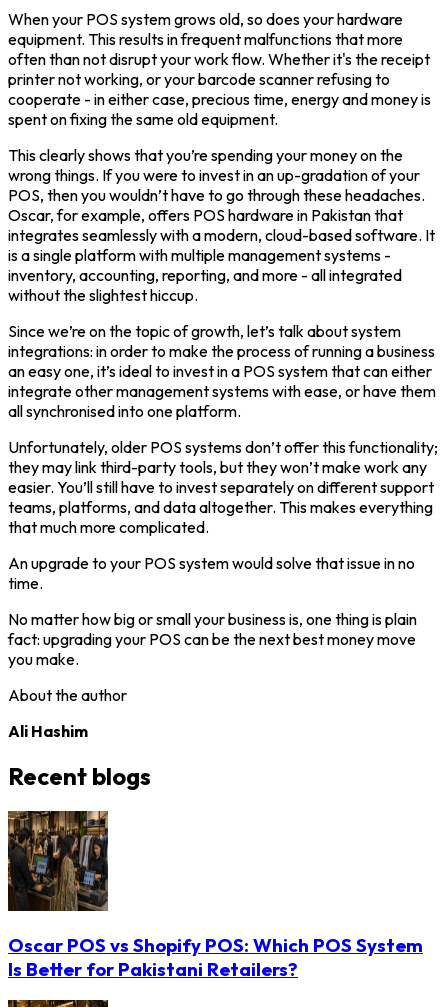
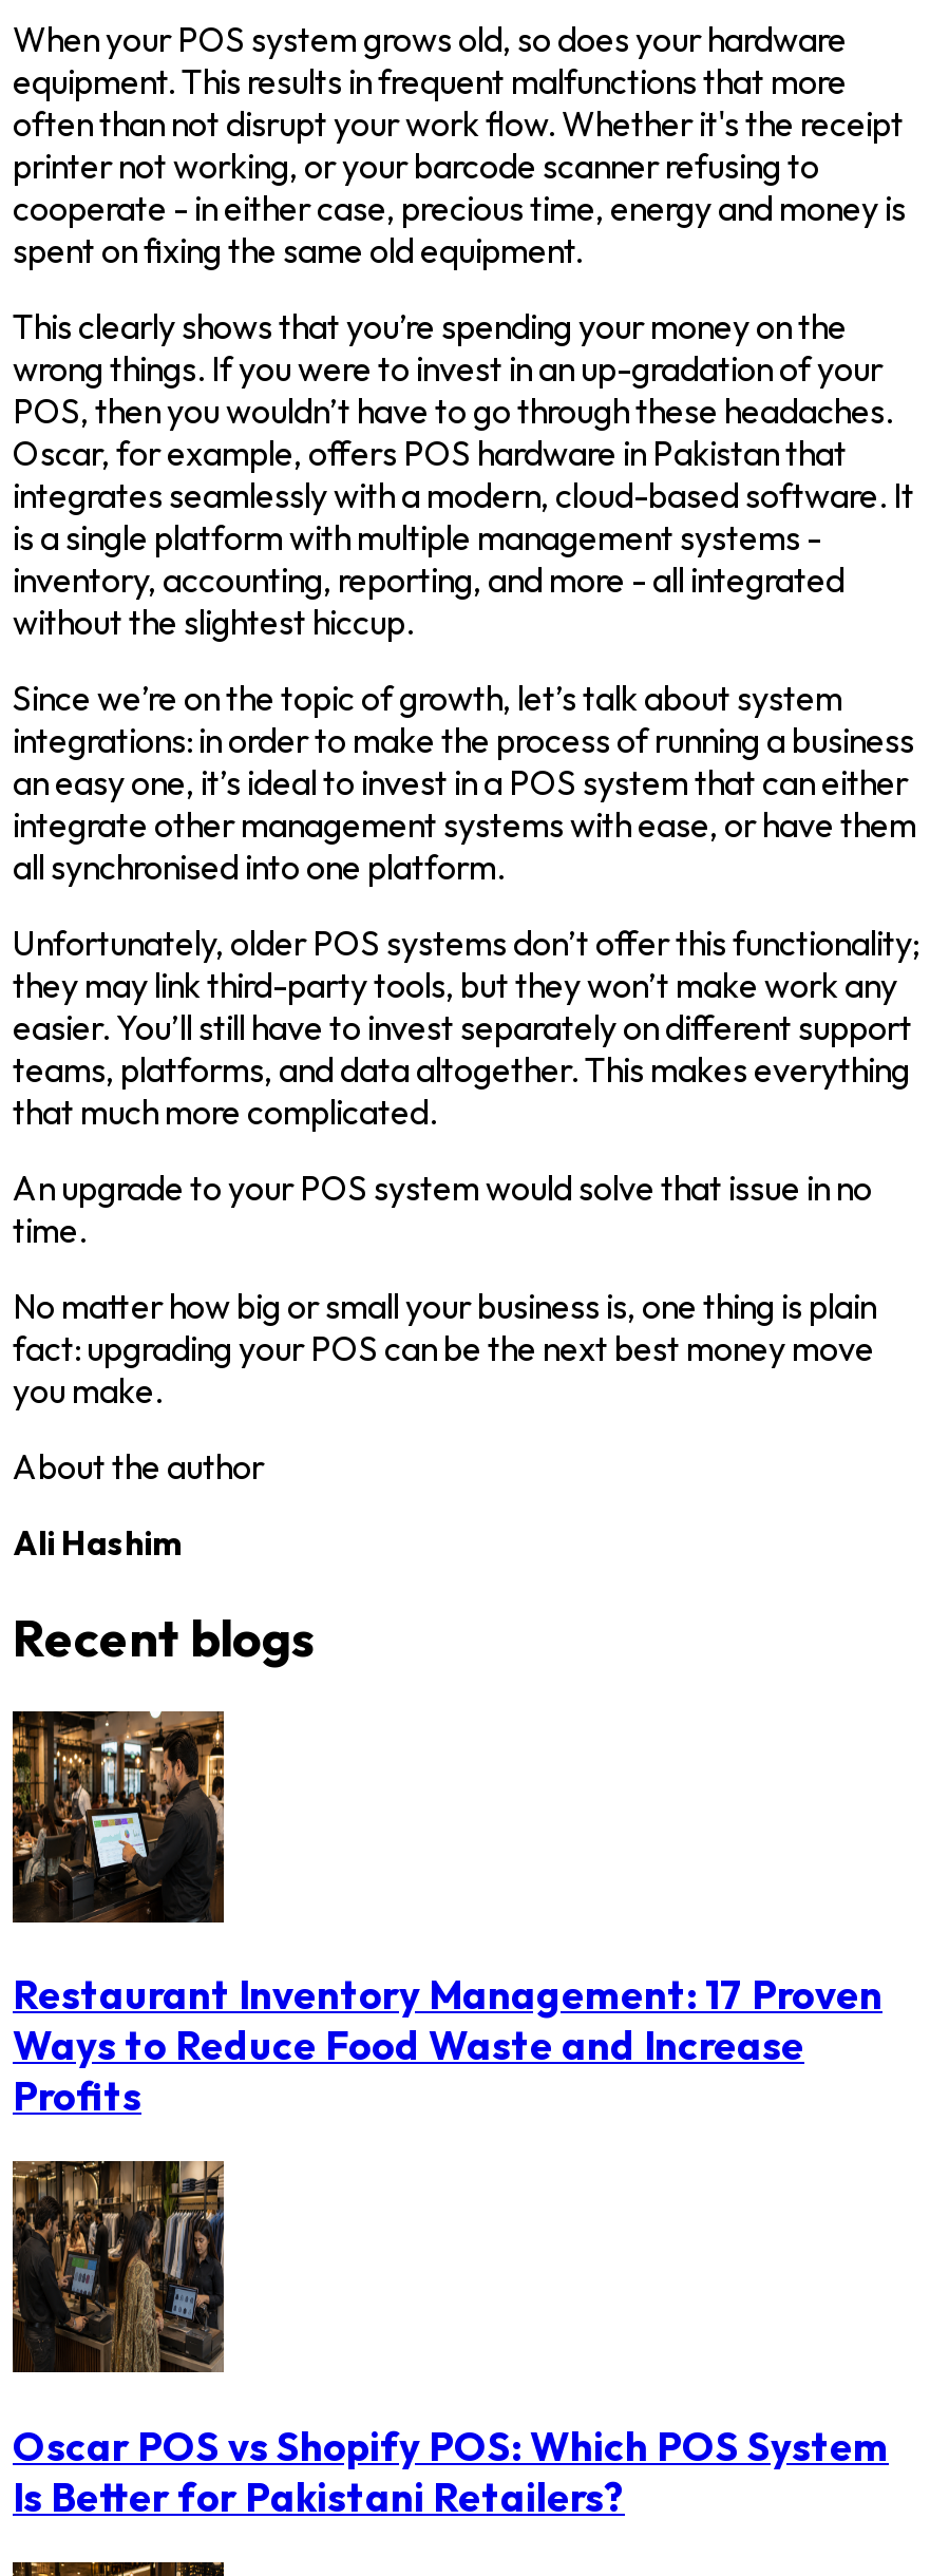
+ [image]
+ Restaurant Inventory Management: 17 Proven
+ Ways to Reduce Food Waste and Increase
+ Profits
